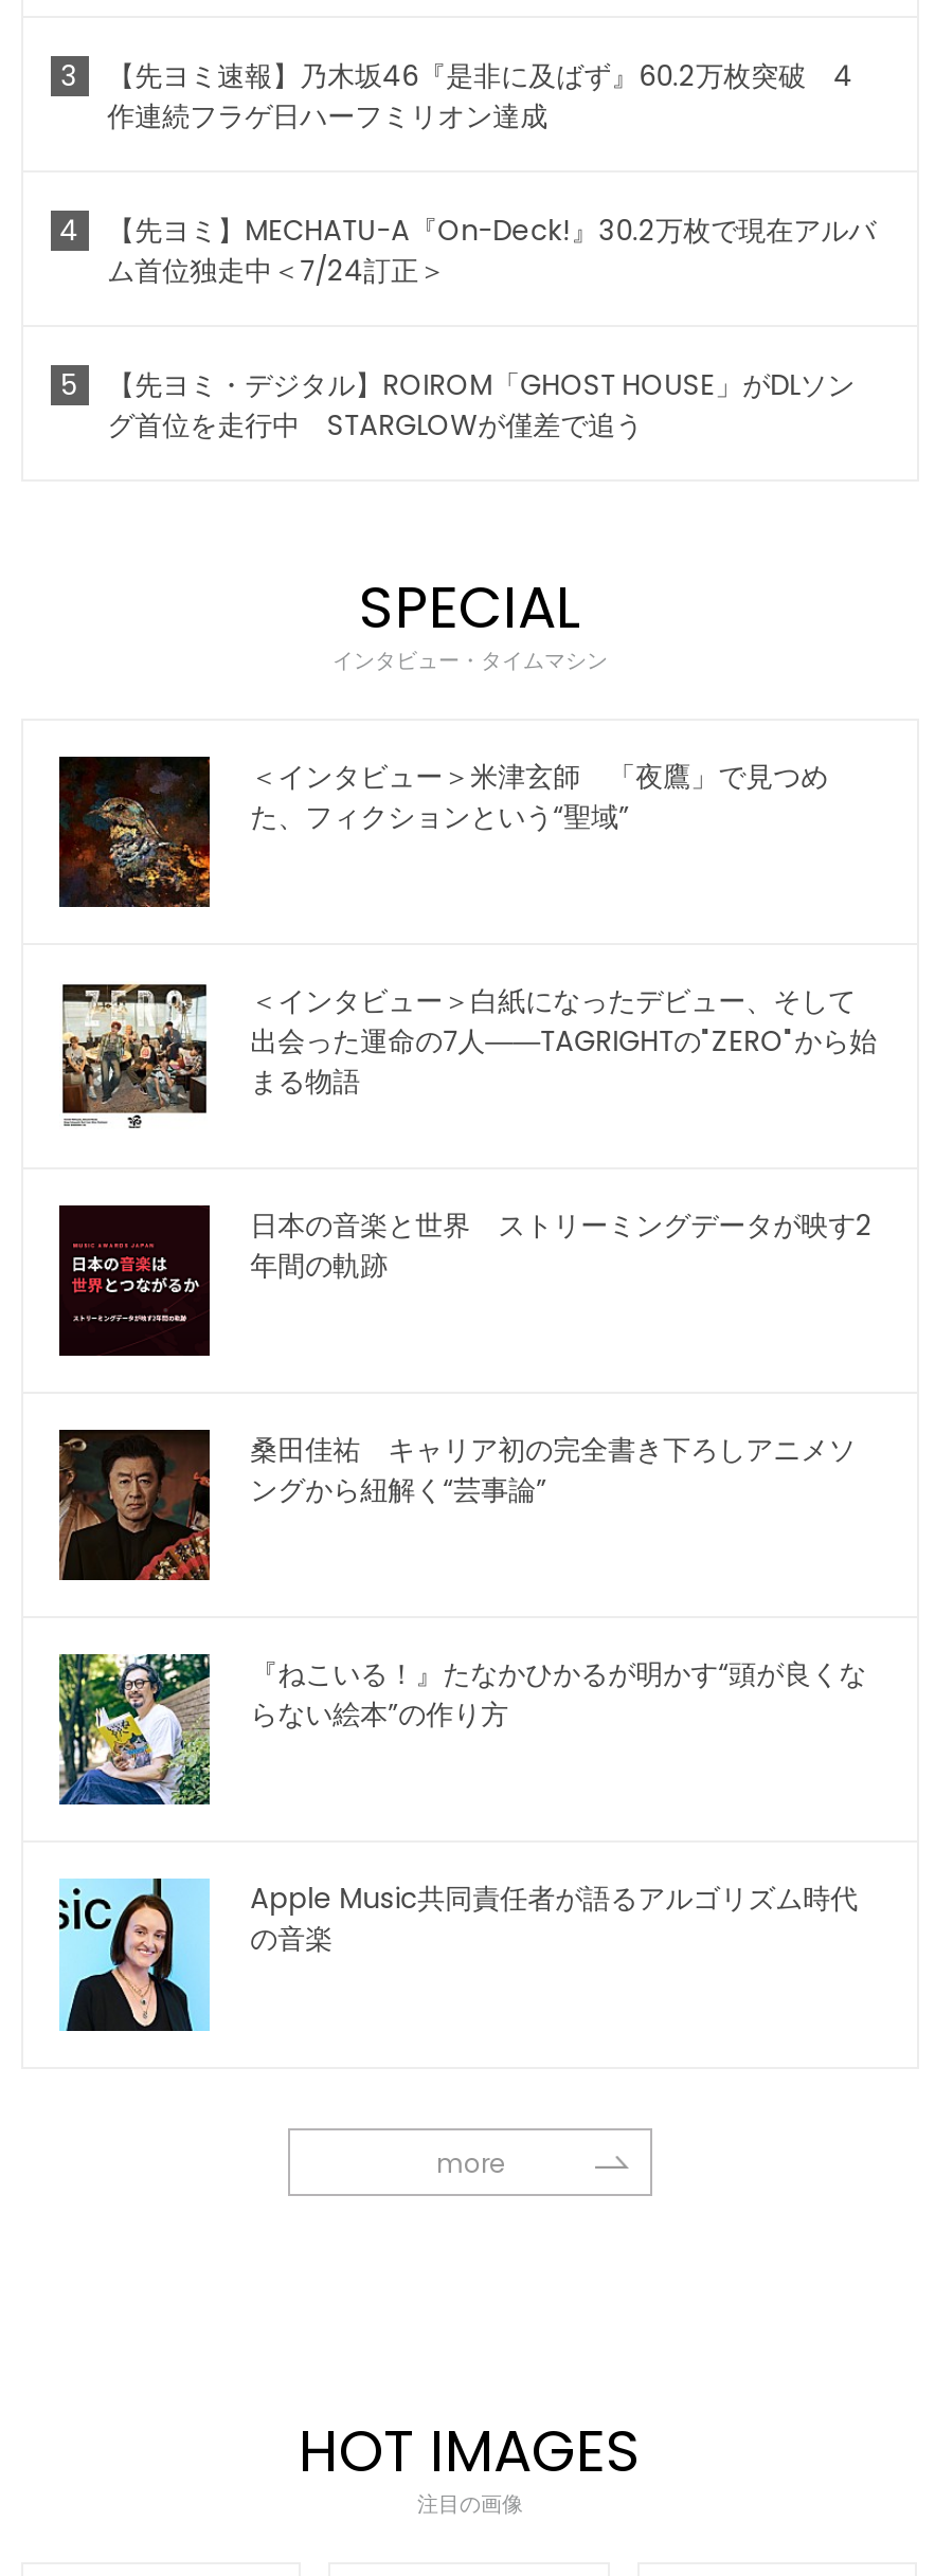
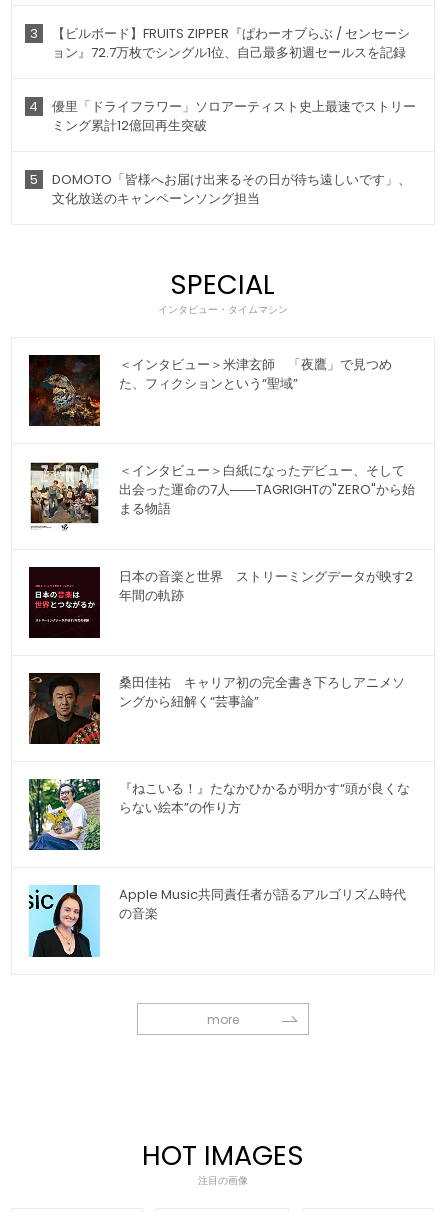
- 【先ヨミ速報】乃木坂46『是非に及ばず』60.2万枚突破 4
- 作連続フラゲ日ハーフミリオン達成
+ 【ビルボード】FRUITS ZIPPER『ぱわーオブらぶ / センセーシ
+ ョン』72.7万枚でシングル1位、自己最多初週セールスを記録

- 【先ヨミ】MECHATU-A『On-Deck!』30.2万枚で現在アルバ
- ム首位独走中＜7/24訂正＞
+ 優里「ドライフラワー」ソロアーティスト史上最速でストリー
+ ミング累計12億回再生突破

- 【先ヨミ・デジタル】ROIROM「GHOST HOUSE」がDLソン
- グ首位を走行中 STARGLOWが僅差で追う
+ DOMOTO「皆様へお届け出来るその日が待ち遠しいです」、
+ 文化放送のキャンペーンソング担当
